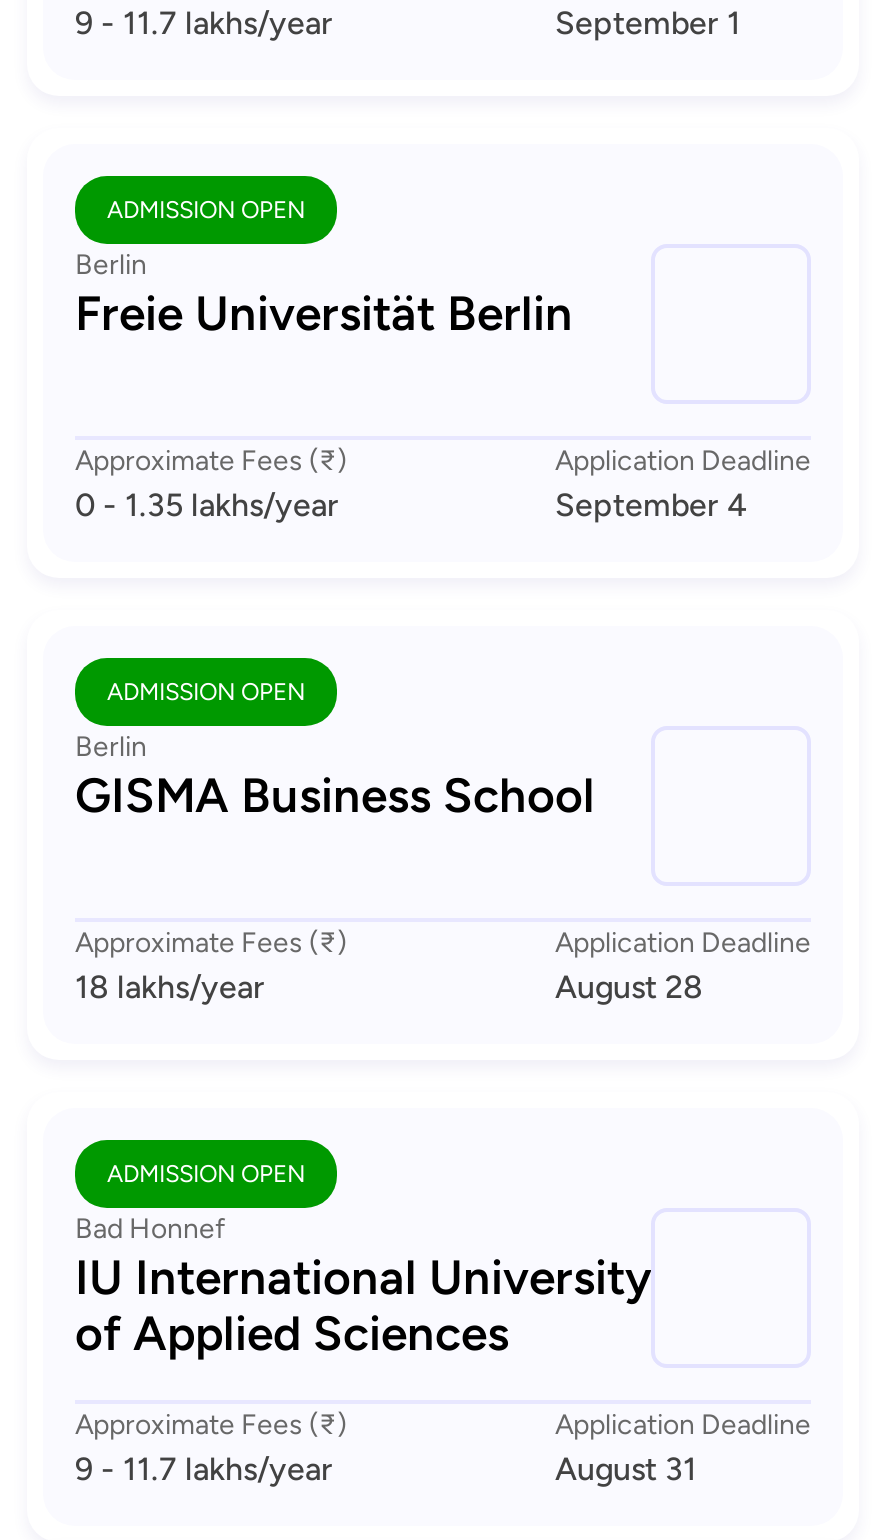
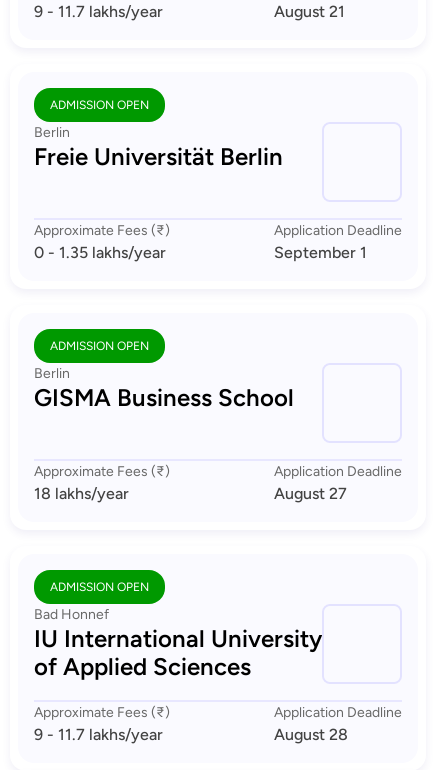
- September 1
+ August 21

- September 4
+ September 1

- August 28
+ August 27

- August 31
+ August 28
